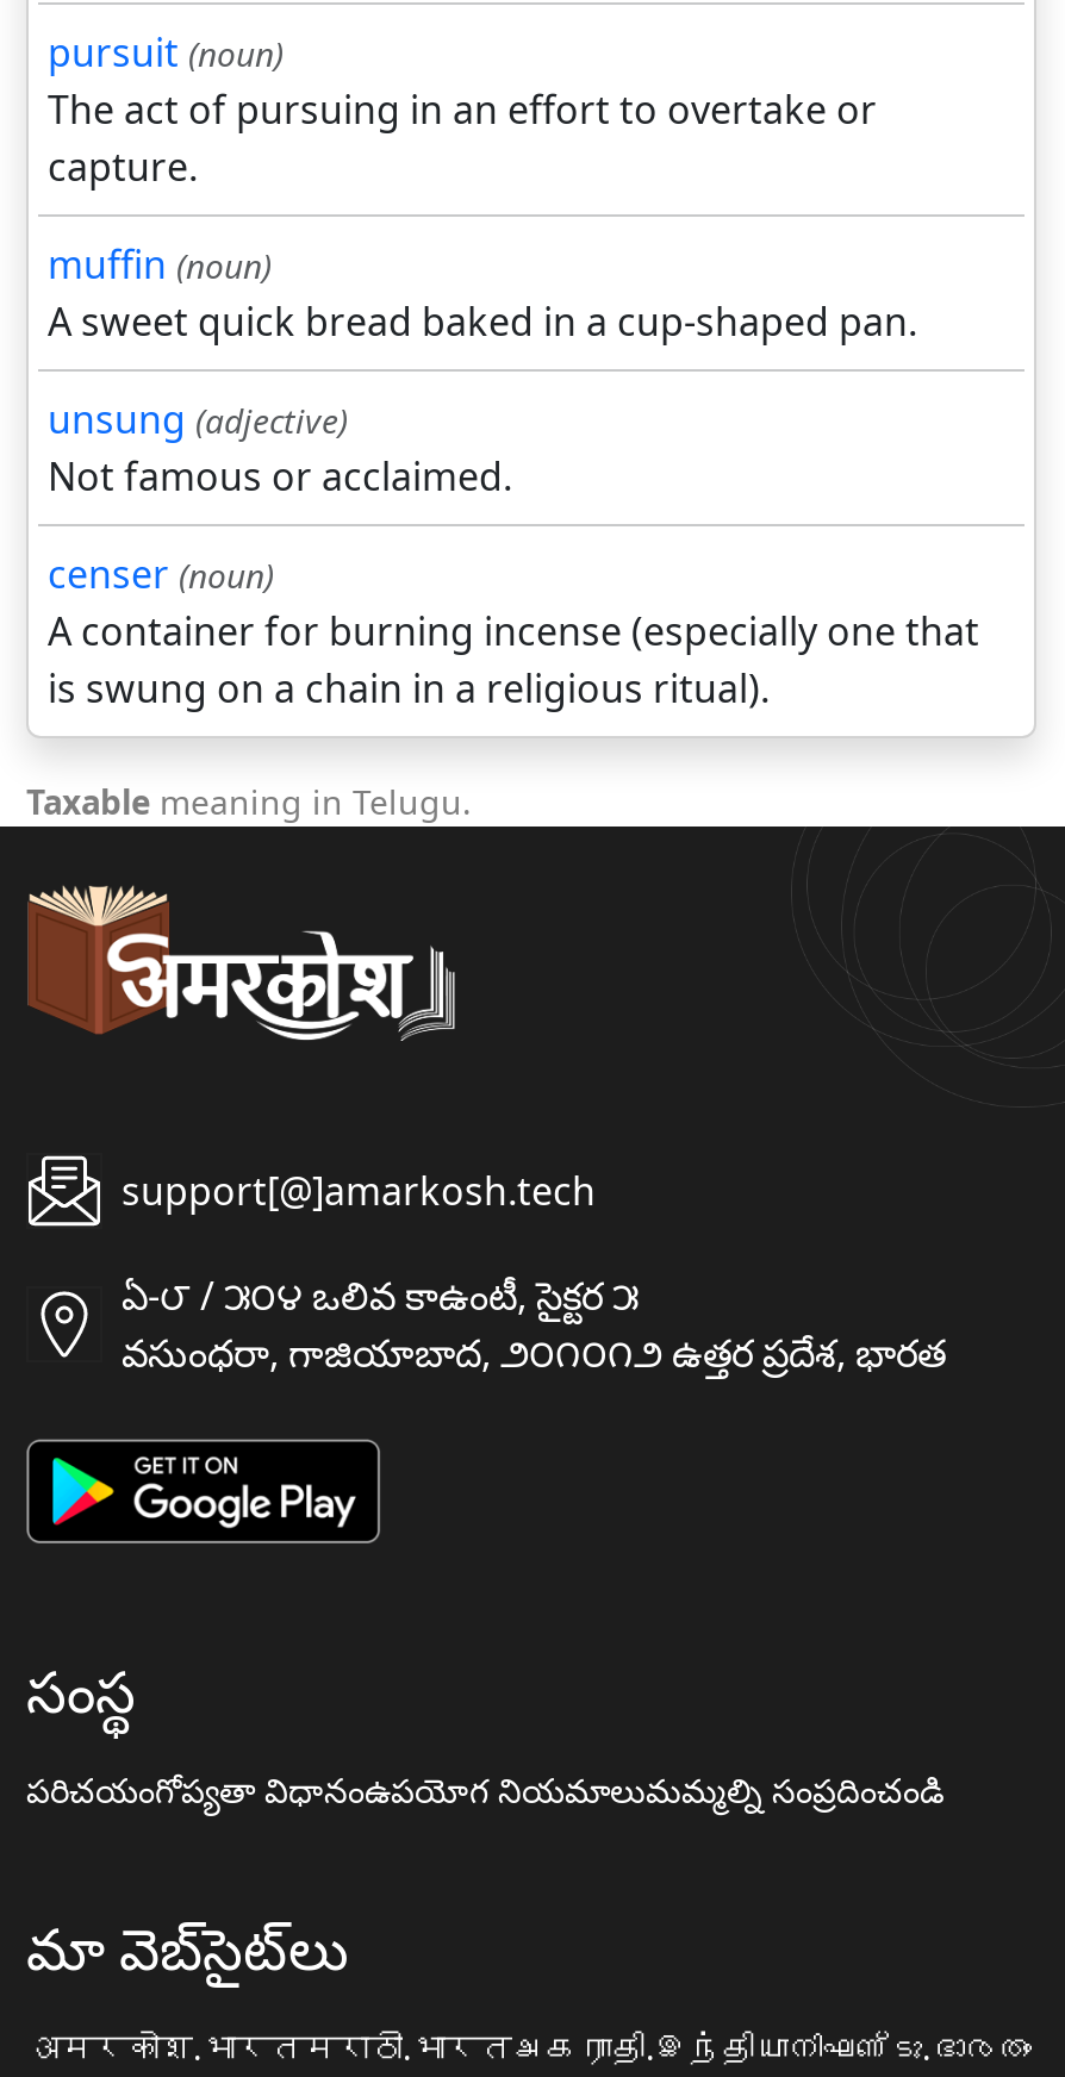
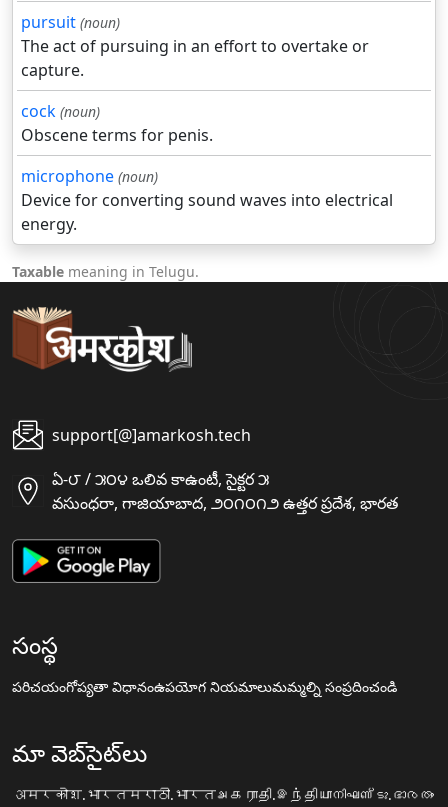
- muffin (noun)
- A sweet quick bread baked in a cup-shaped pan.
- unsung (adjective)
- Not famous or acclaimed.
- censer (noun)
- A container for burning incense (especially one that
- is swung on a chain in a religious ritual).
+ cock (noun)
+ Obscene terms for penis.
+ microphone (noun)
+ Device for converting sound waves into electrical
+ energy.
